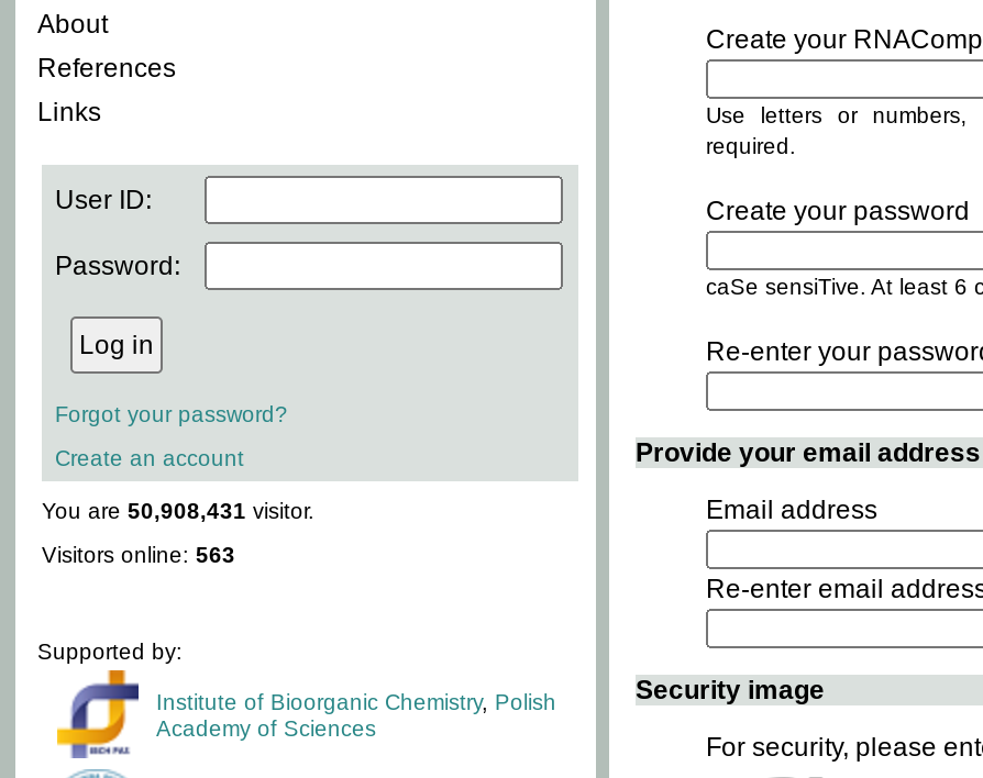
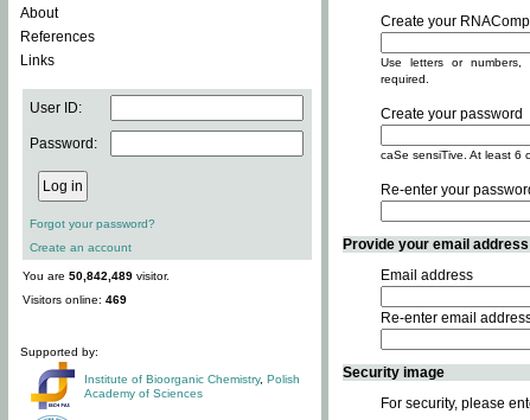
- You are 50,908,431 visitor.
+ You are 50,842,489 visitor.

- Visitors online: 563
+ Visitors online: 469
